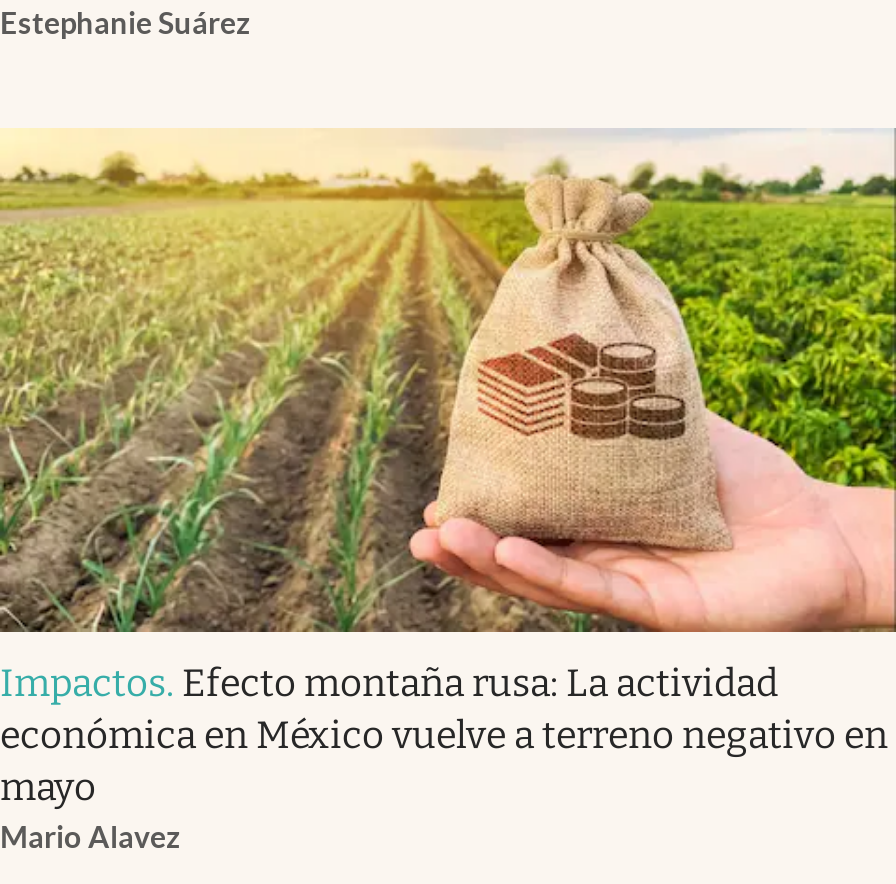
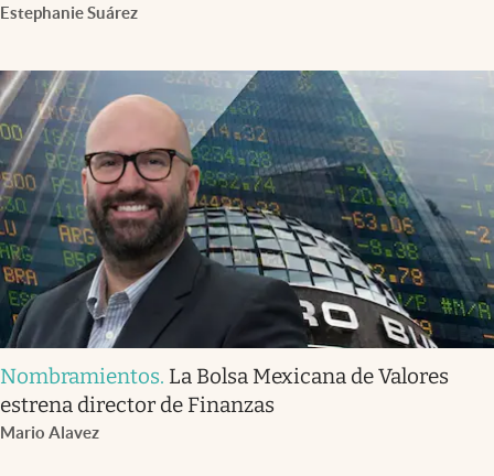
- [image]
- Impactos. Efecto montaña rusa: La actividad
- económica en México vuelve a terreno negativo en
- mayo
+ [image]
+ Nombramientos. La Bolsa Mexicana de Valores
+ estrena director de Finanzas
